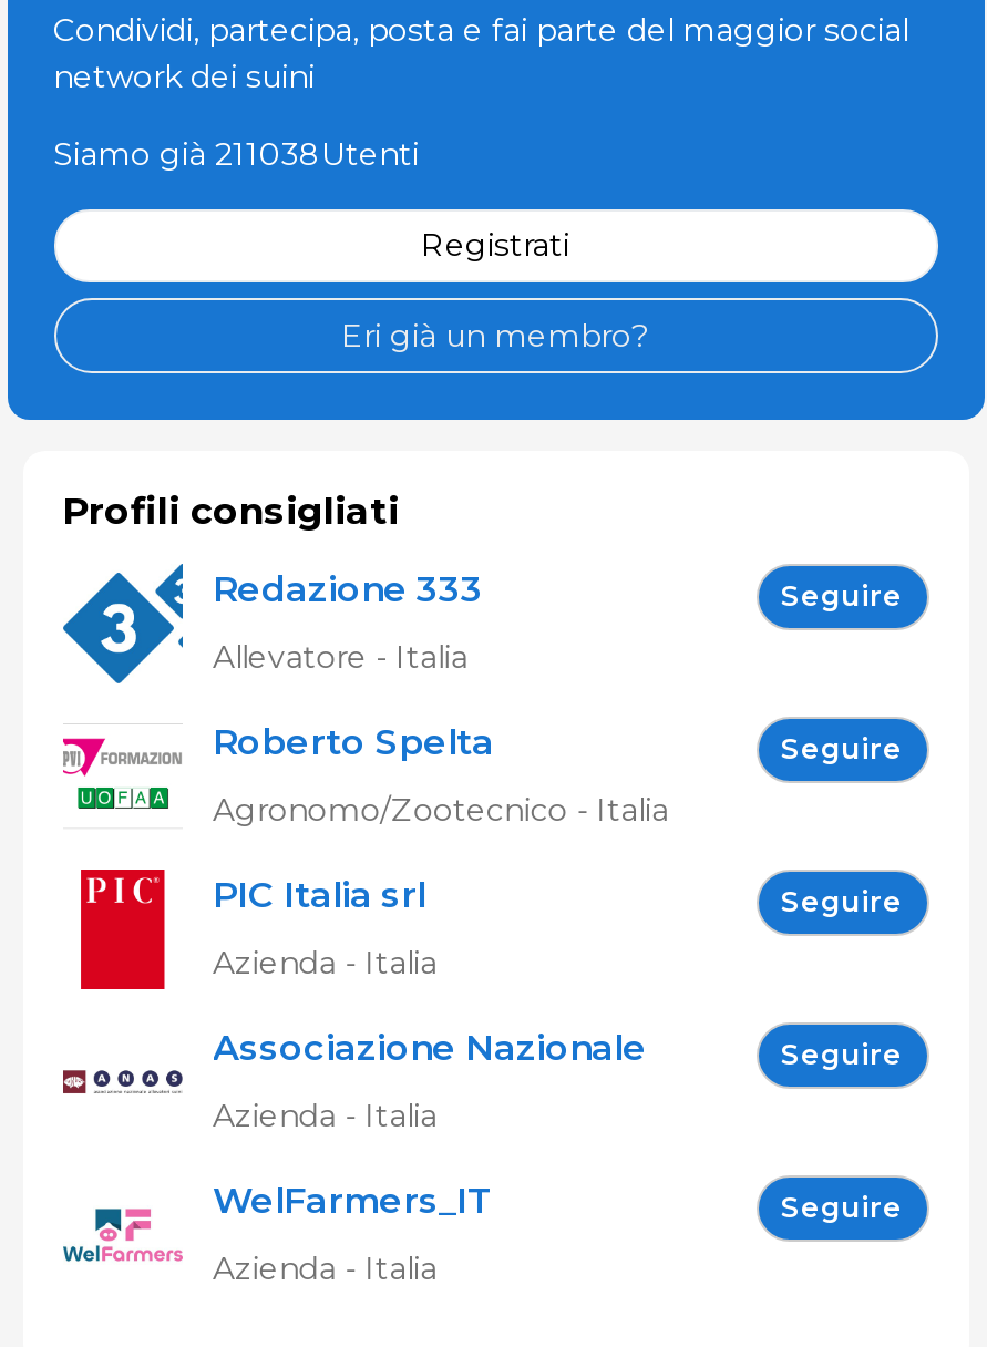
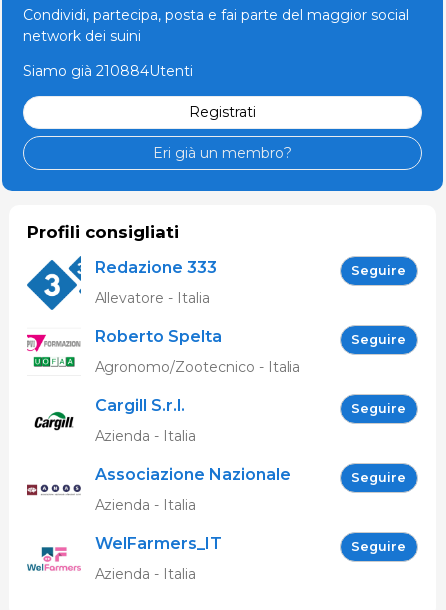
- Siamo già 211038Utenti
+ Siamo già 210884Utenti

- [image]
- PIC Italia srl
+ [image]
+ Cargill S.r.l.
